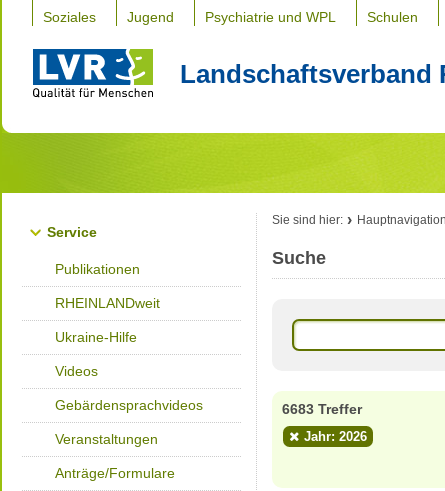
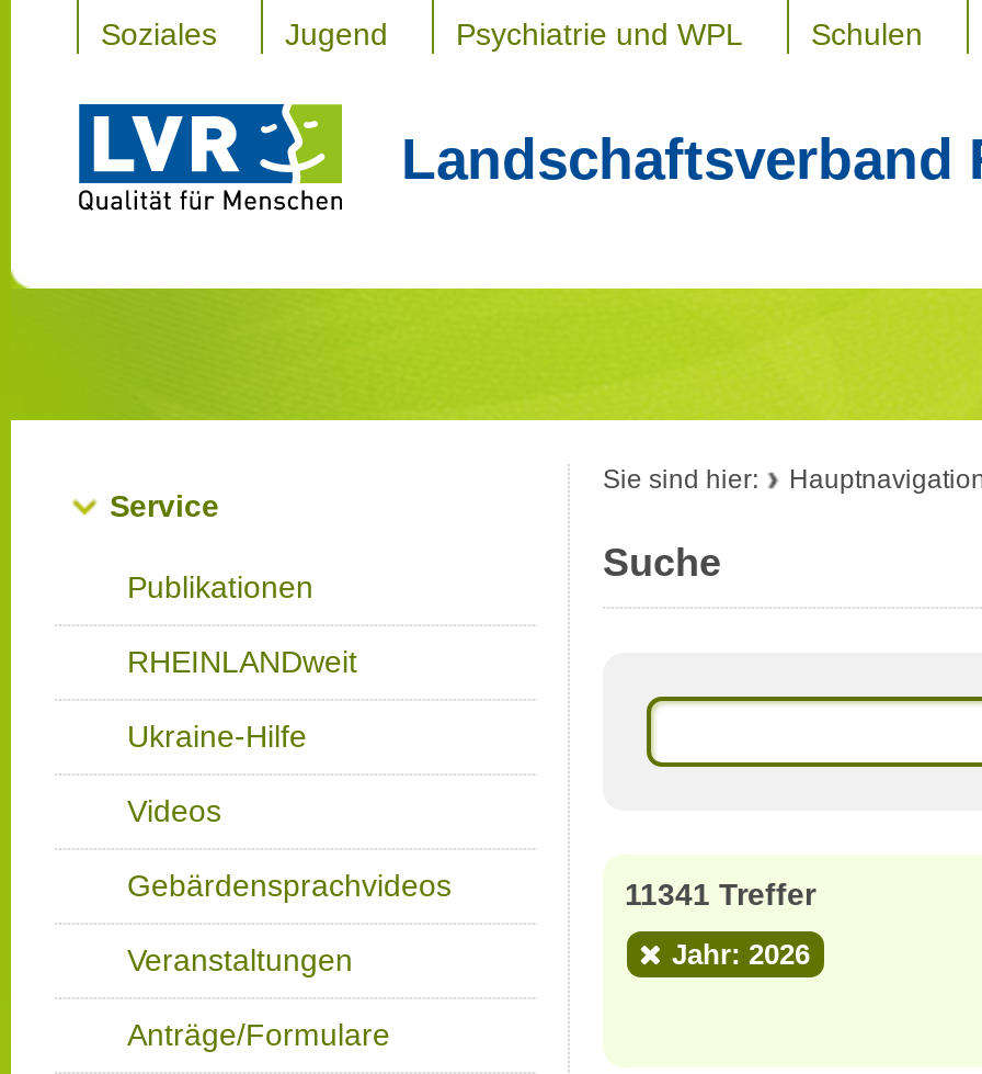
- 6683 Treffer
+ 11341 Treffer
